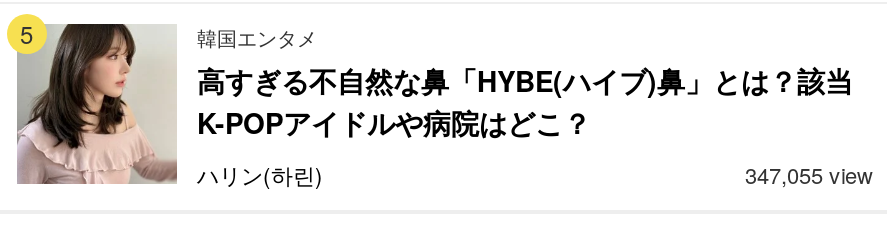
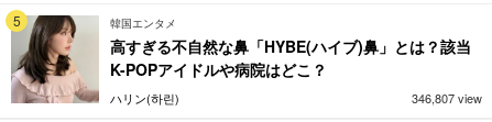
- 347,055 view
+ 346,807 view
